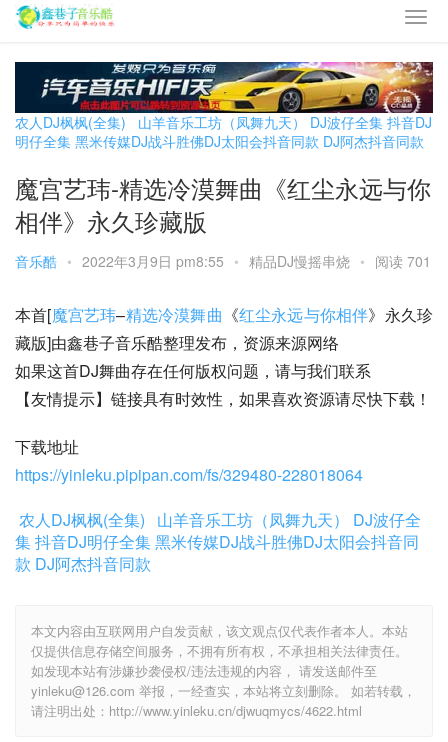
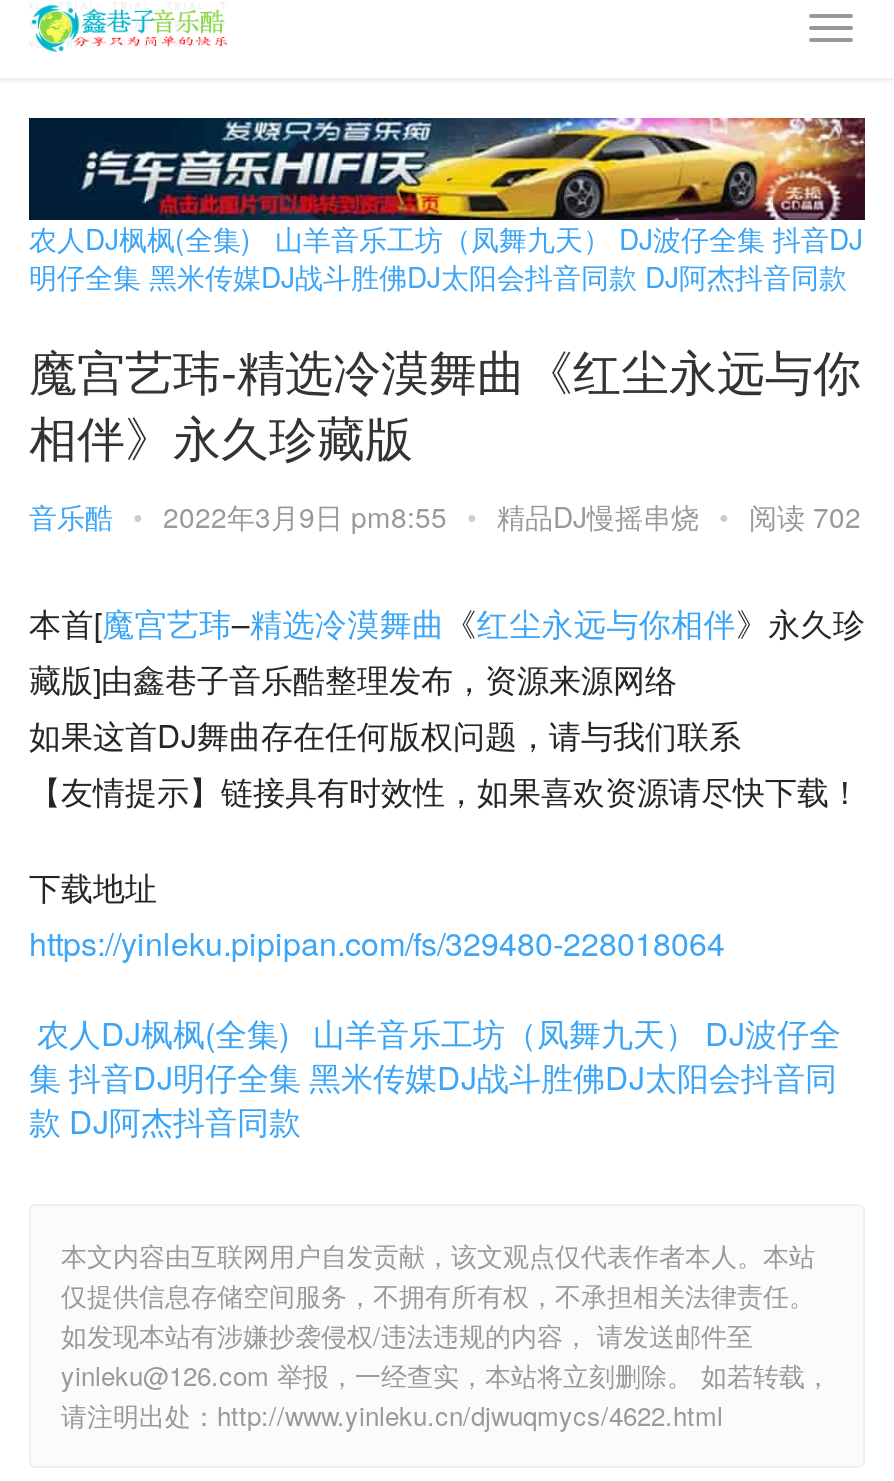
- 音乐酷 • 2022年3月9日 pm8:55 • 精品DJ慢摇串烧 • 阅读 701
+ 音乐酷 • 2022年3月9日 pm8:55 • 精品DJ慢摇串烧 • 阅读 702
